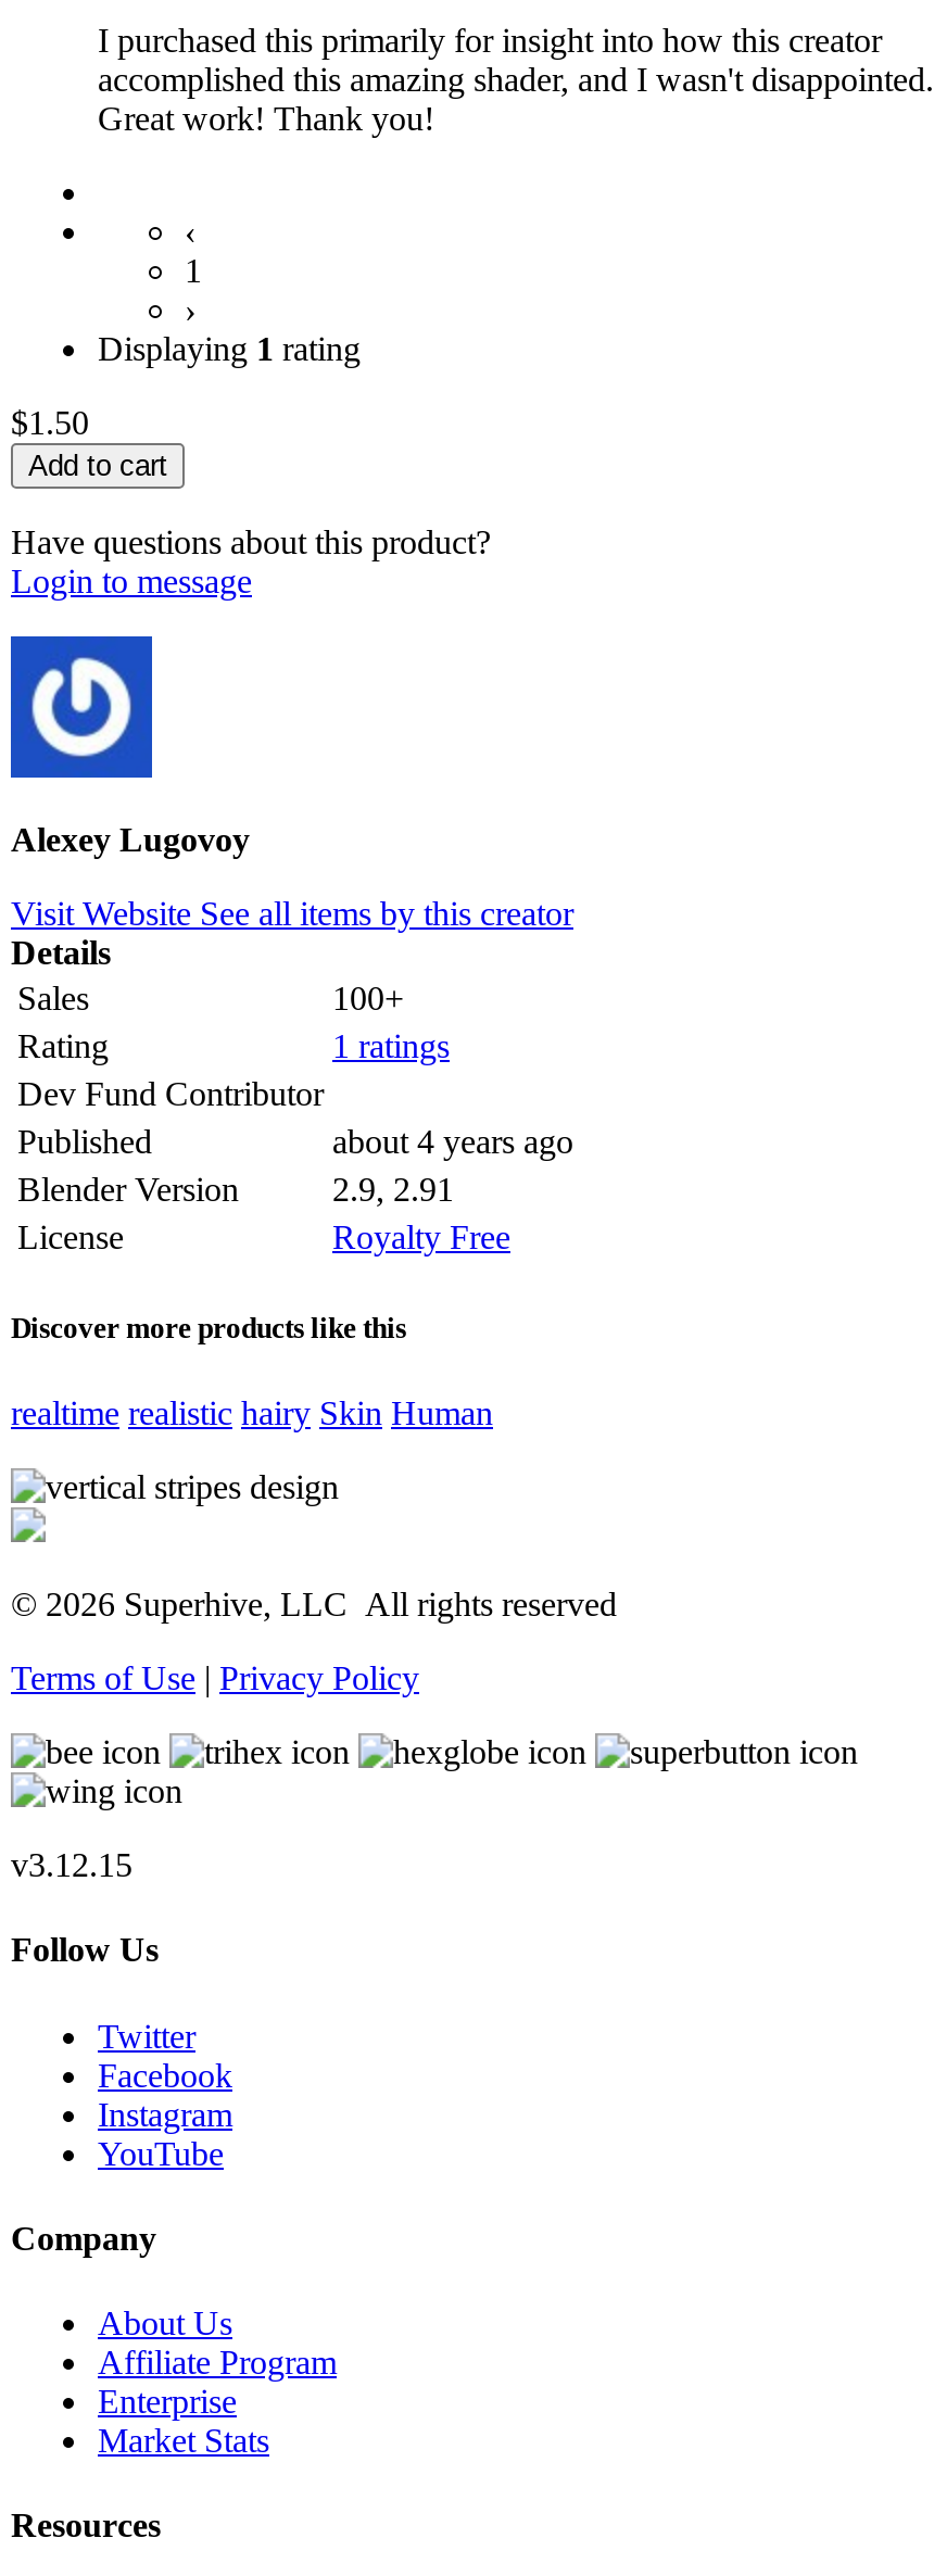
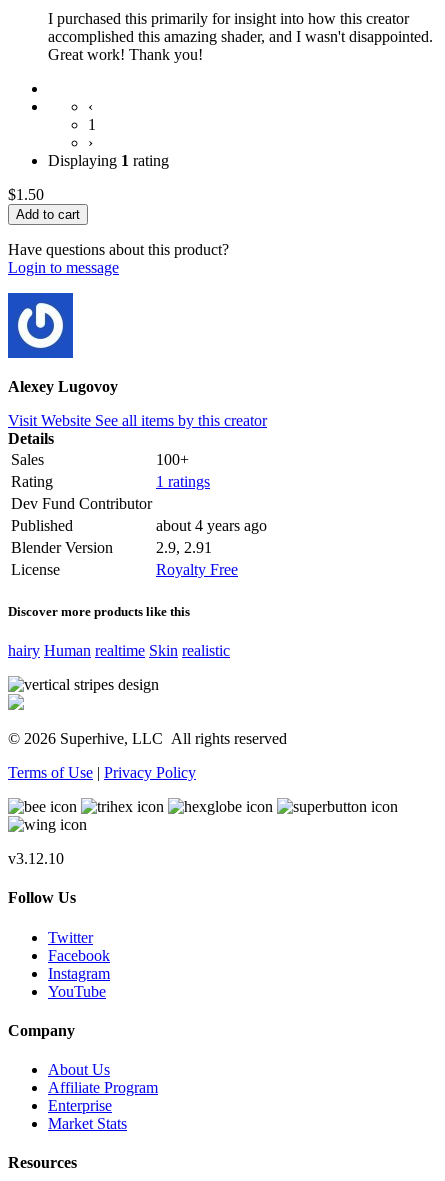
- realtime realistic hairy Skin Human
+ hairy Human realtime Skin realistic

- v3.12.15
+ v3.12.10
